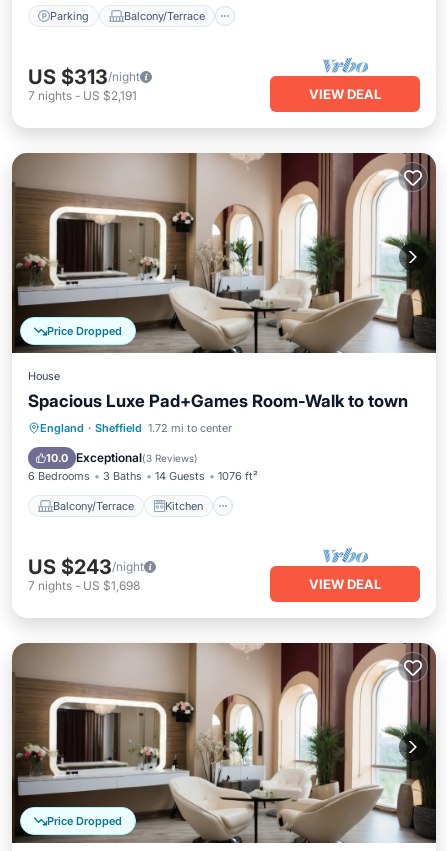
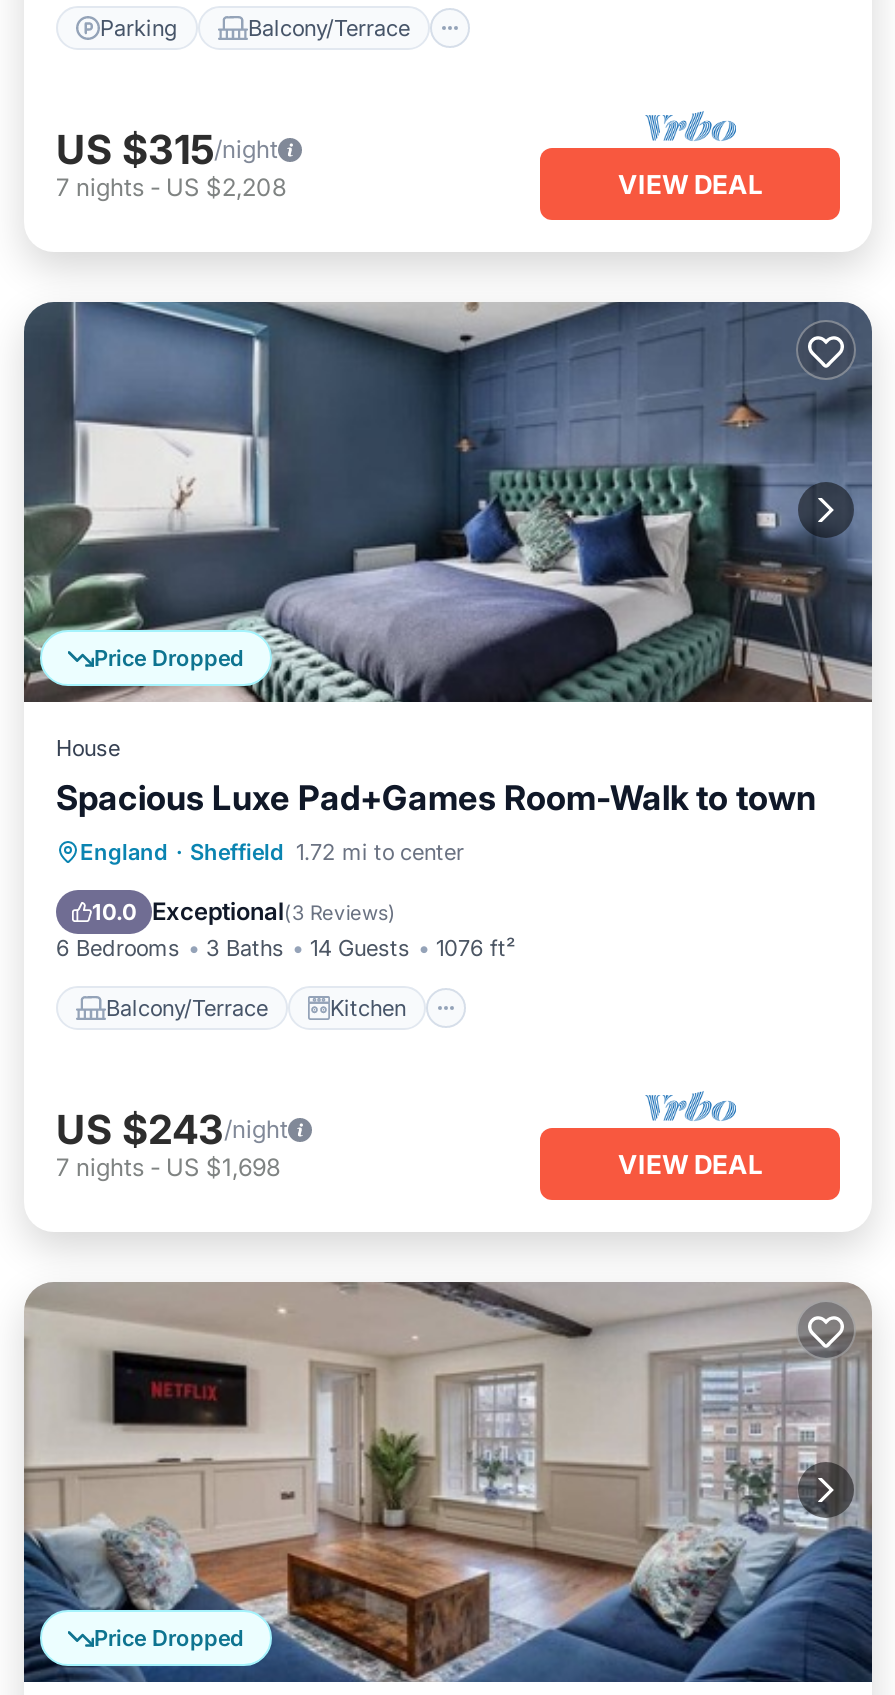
- US $313/night
+ US $315/night

- 7 nights - US $2,191
+ 7 nights - US $2,208

- [image]
+ [image]

- [image]
+ [image]
